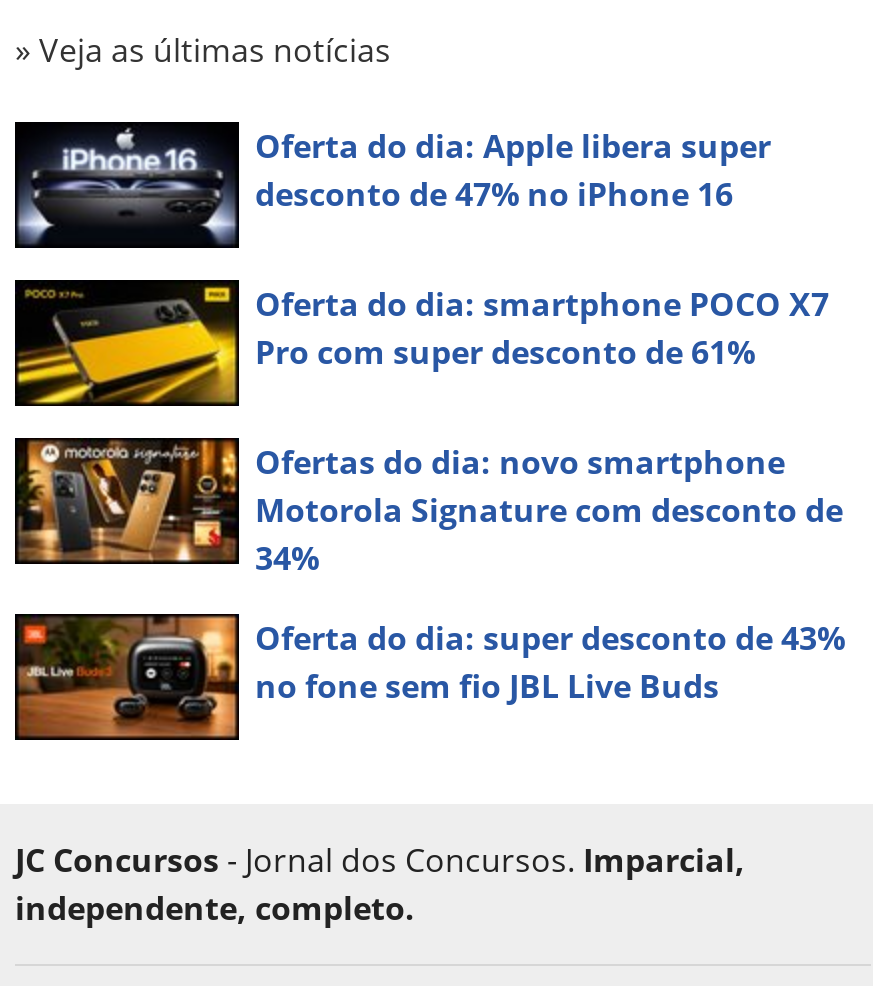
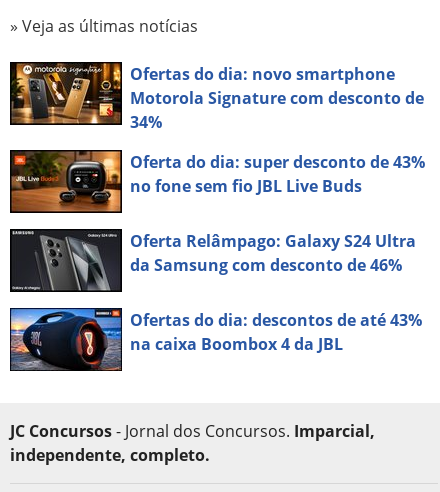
- [image]
- Oferta do dia: Apple libera super
- desconto de 47% no iPhone 16
- Oferta do dia: smartphone POCO X7
- Pro com super desconto de 61%

- [image]

moved up: [image] | Ofertas do dia: novo smartphone | Motorola Signature com desconto de | 34% | Oferta do dia: super desconto de 43% | no fone sem fio JBL Live Buds

+ [image]
+ Oferta Relâmpago: Galaxy S24 Ultra
+ da Samsung com desconto de 46%
+ Ofertas do dia: descontos de até 43%
+ na caixa Boombox 4 da JBL

+ [image]
